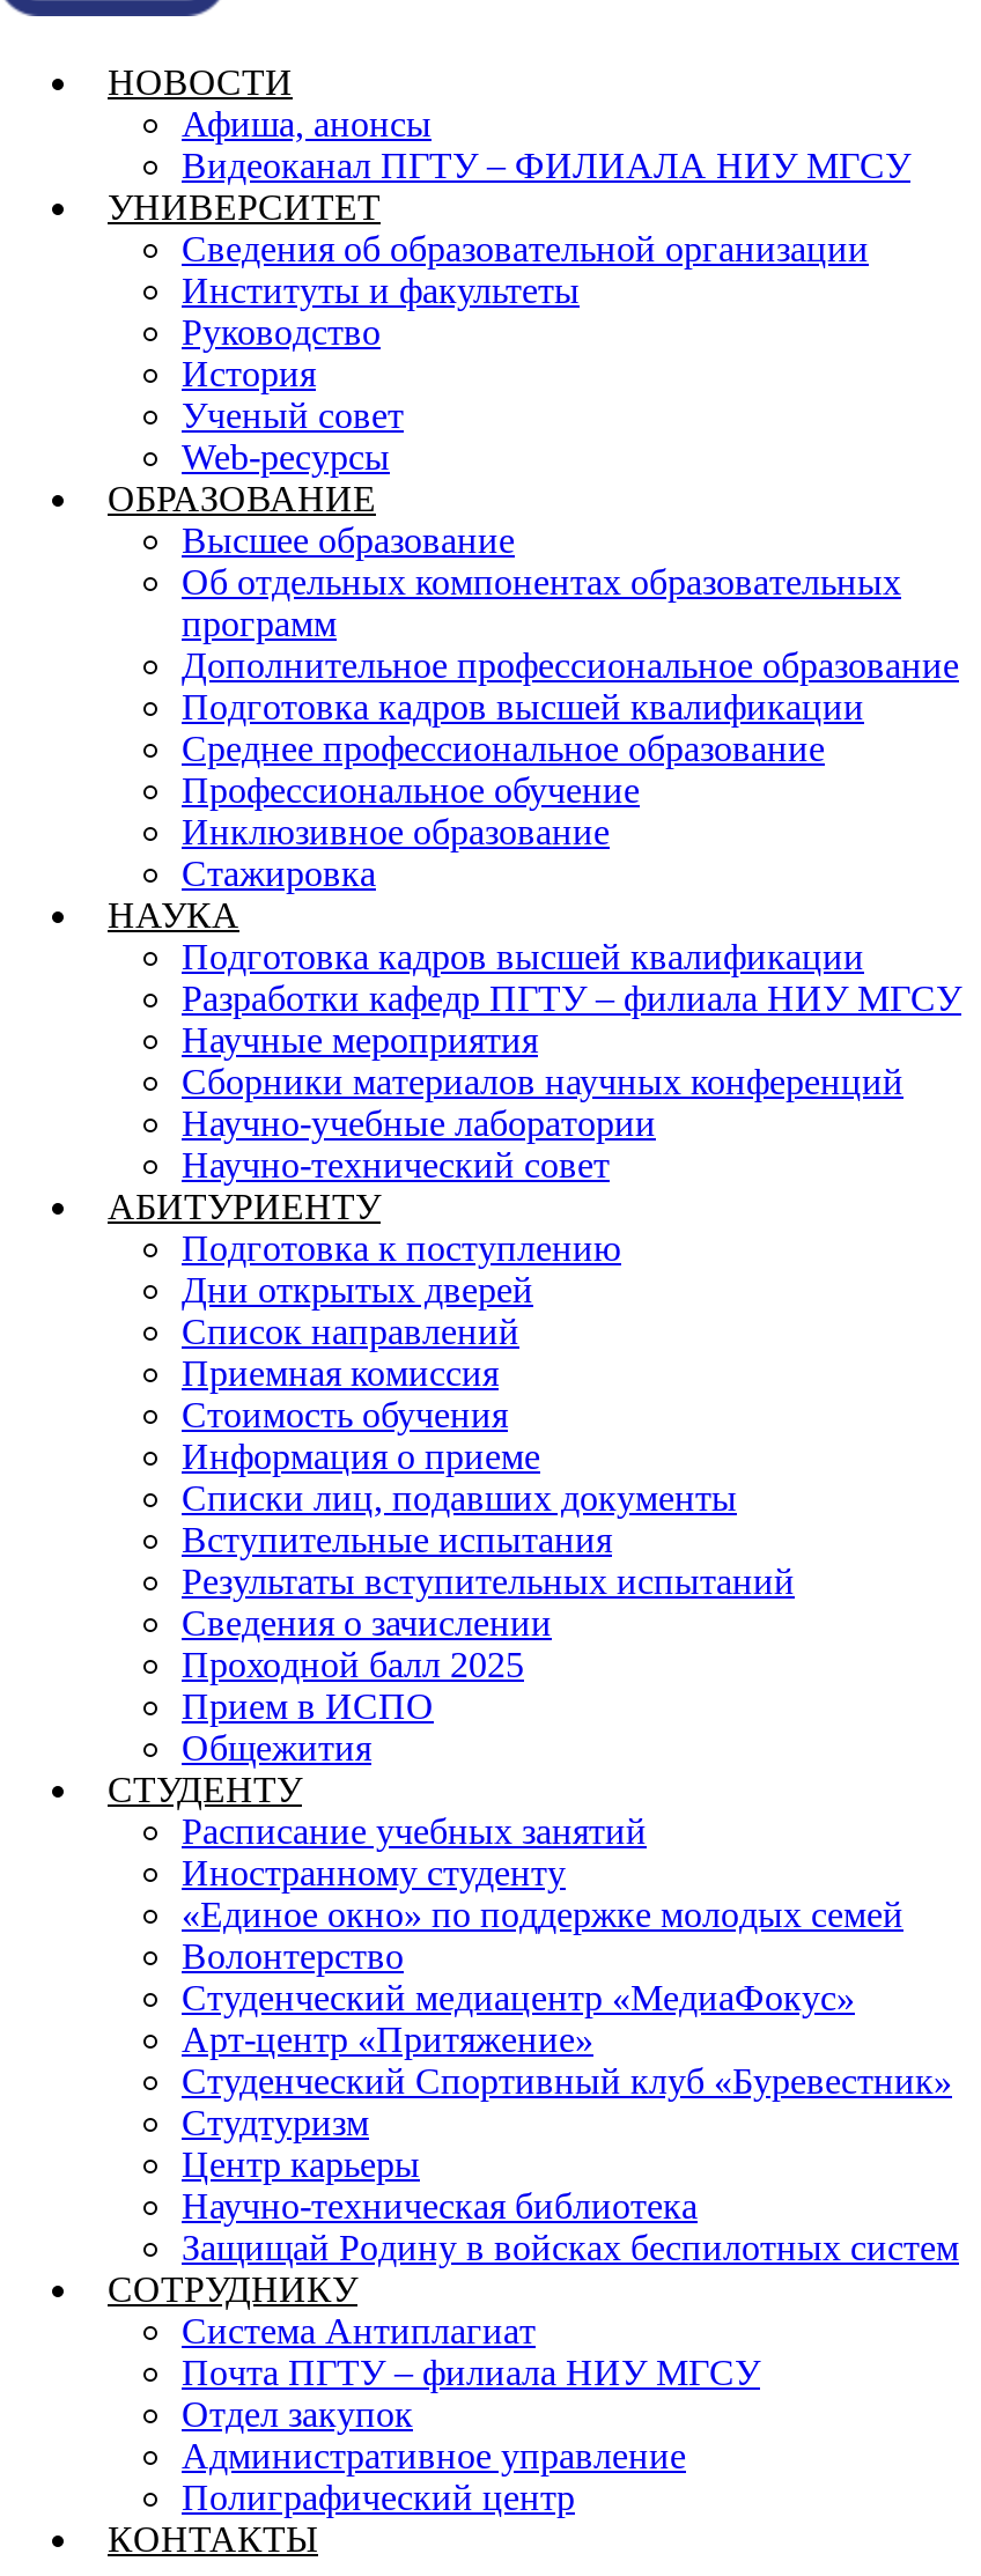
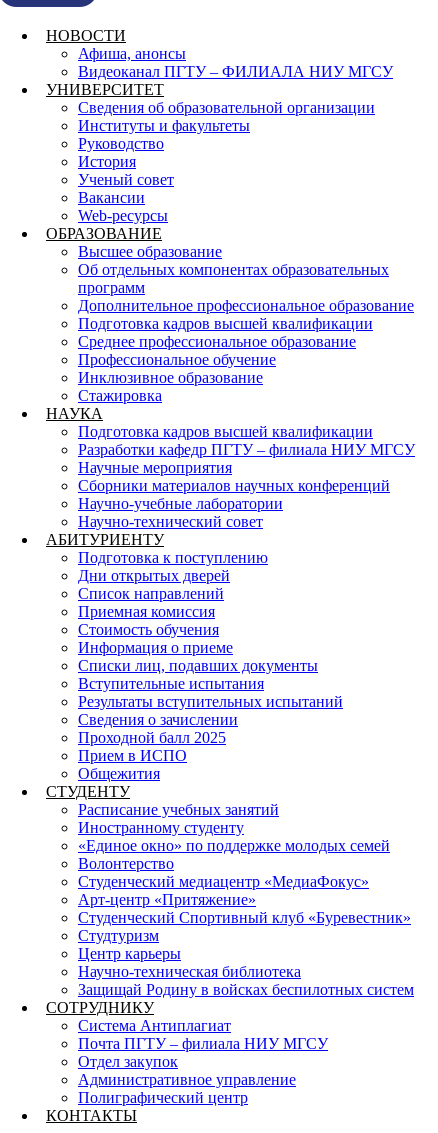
+ Вакансии
